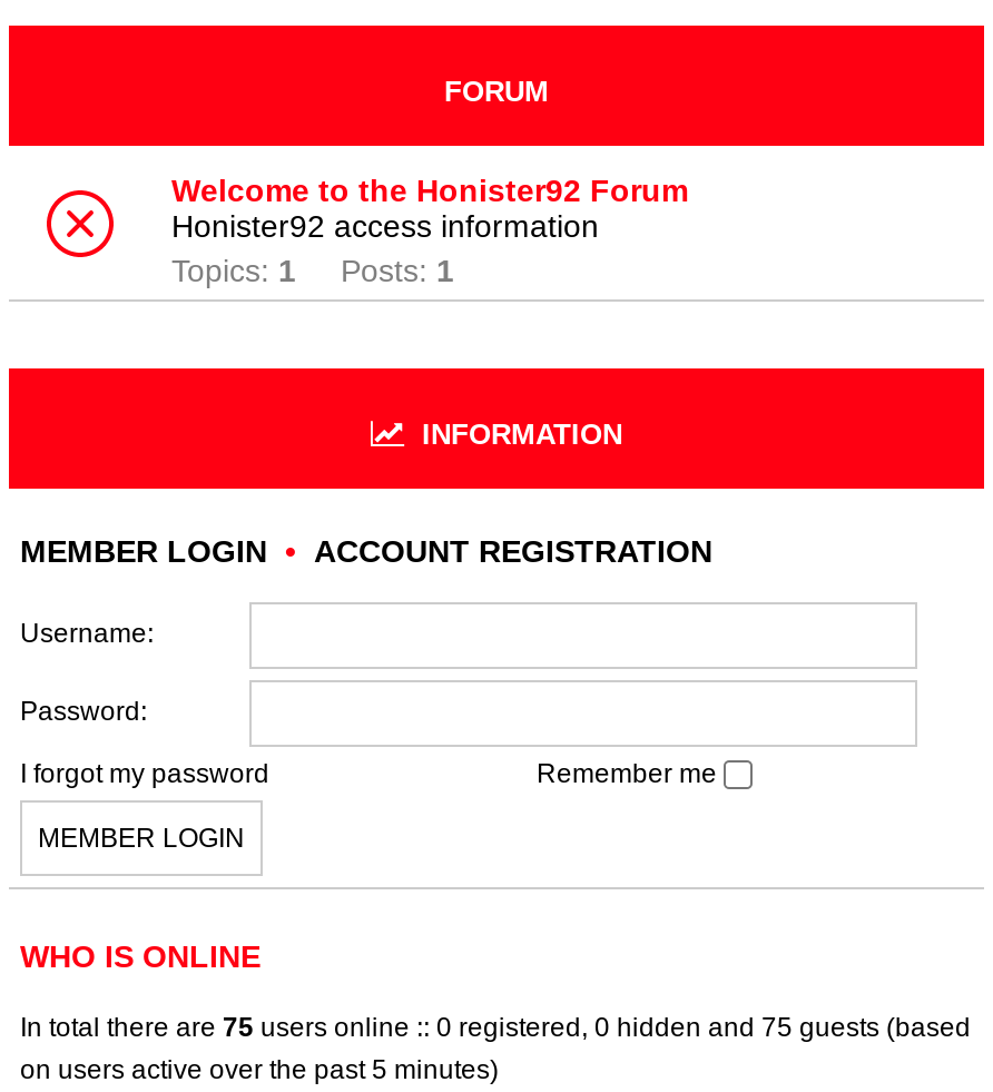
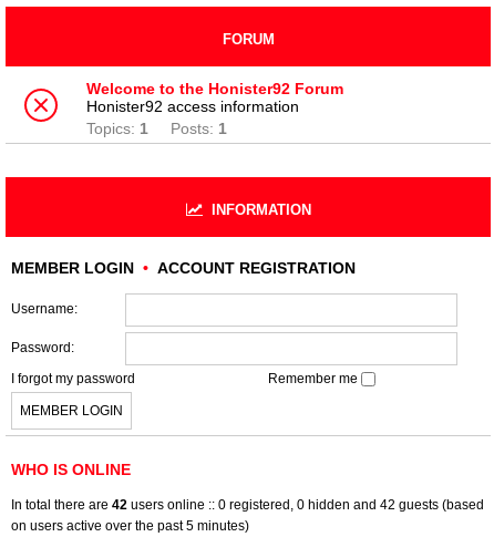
- In total there are 75 users online :: 0 registered, 0 hidden and 75 guests (based
+ In total there are 42 users online :: 0 registered, 0 hidden and 42 guests (based
